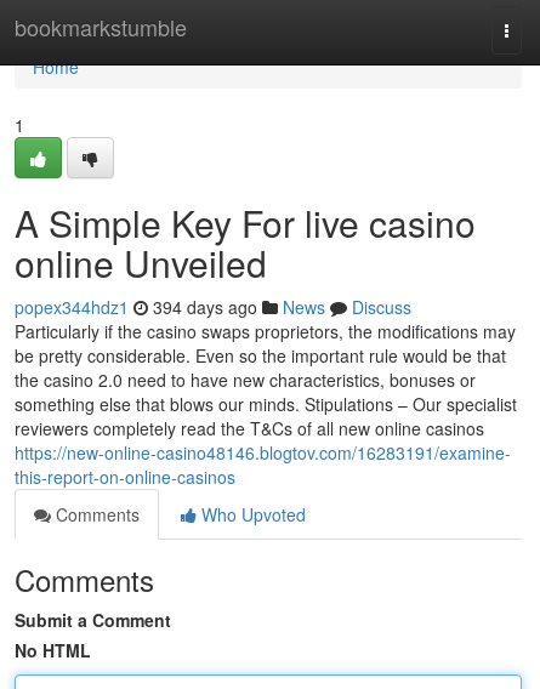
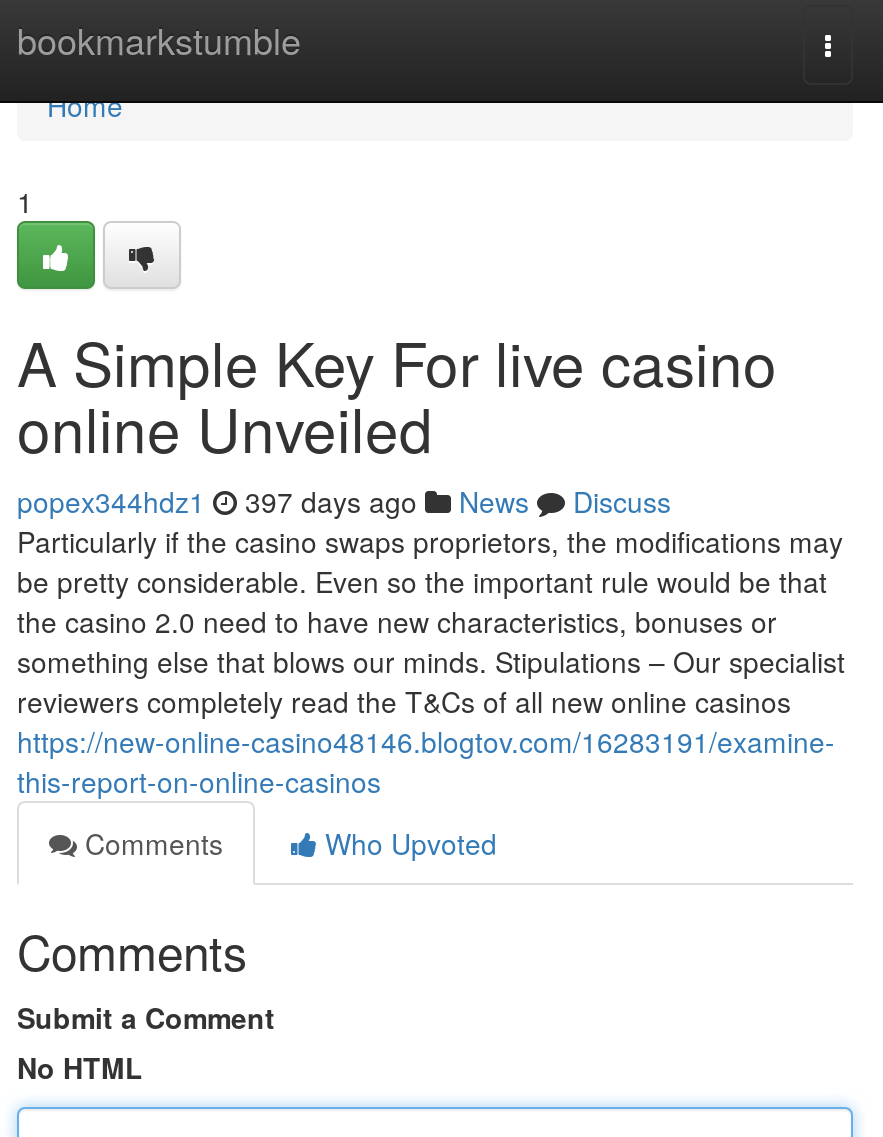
- popex344hdz1 394 days ago News Discuss
+ popex344hdz1 397 days ago News Discuss
